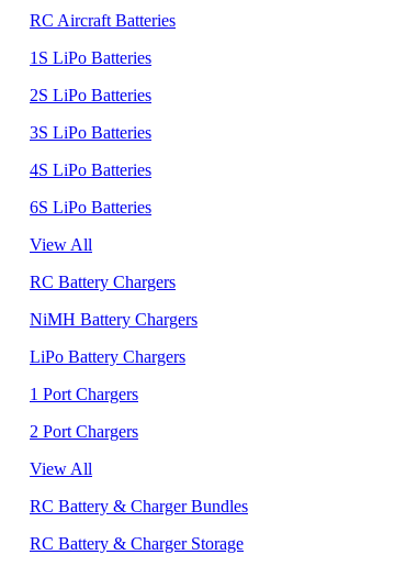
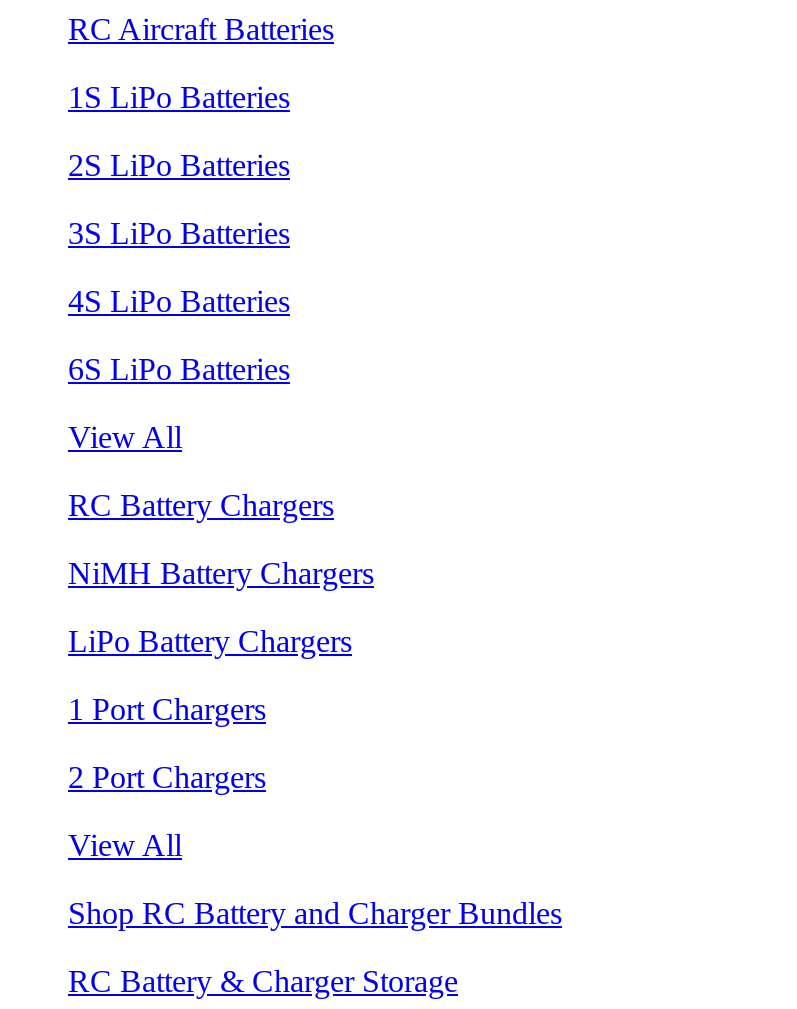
- RC Battery & Charger Bundles
+ Shop RC Battery and Charger Bundles
